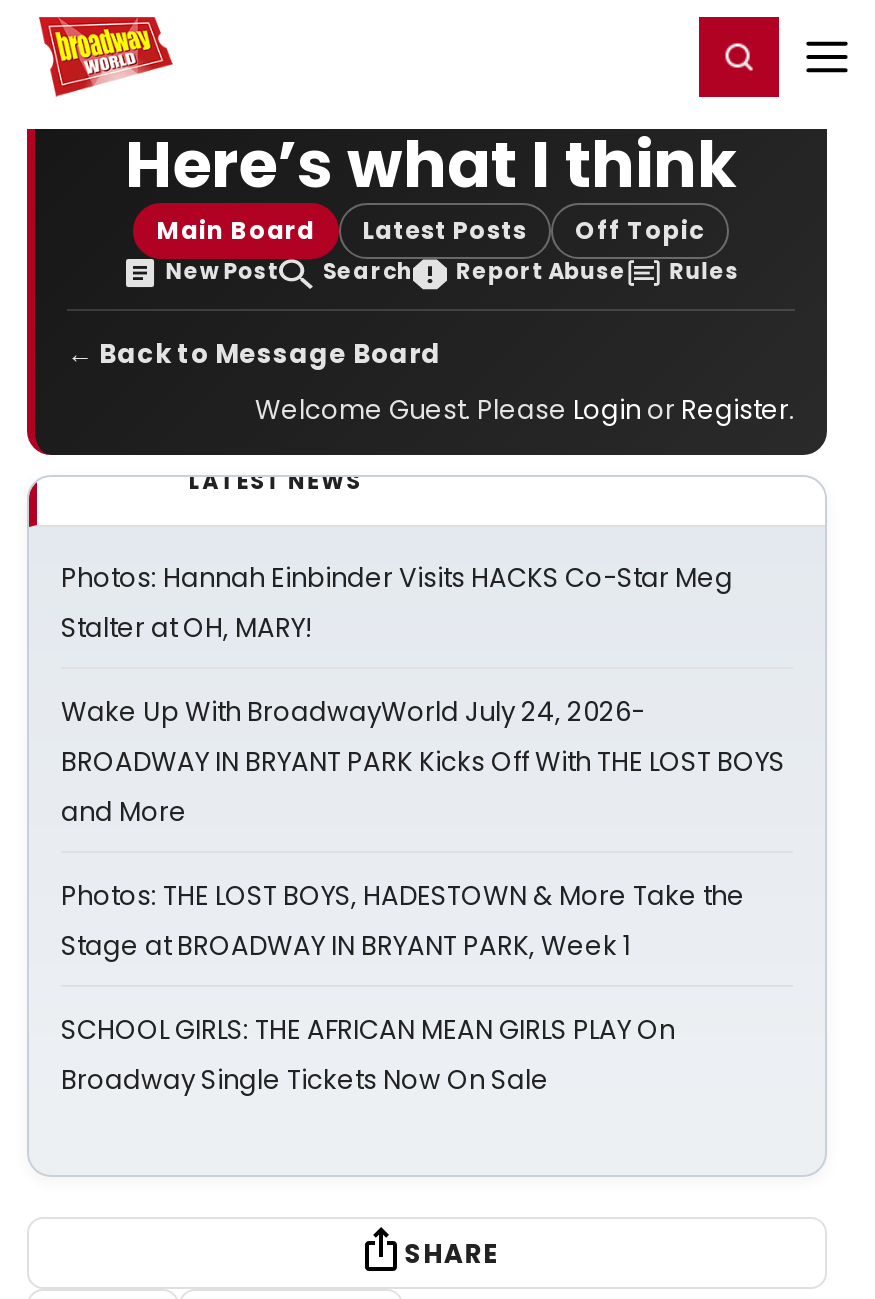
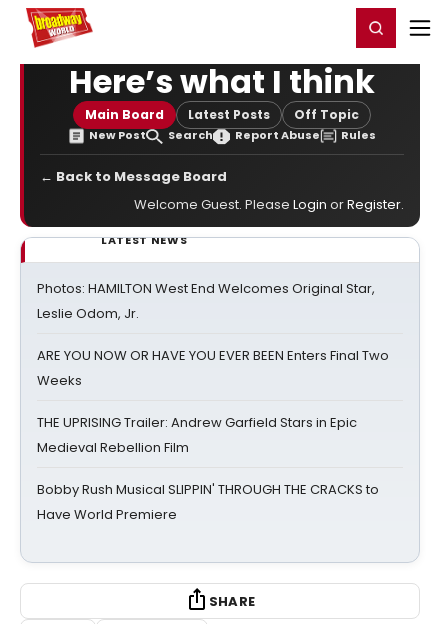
- Photos: Hannah Einbinder Visits HACKS Co-Star Meg
- Stalter at OH, MARY!
+ Photos: HAMILTON West End Welcomes Original Star,
+ Leslie Odom, Jr.

- Wake Up With BroadwayWorld July 24, 2026-
- BROADWAY IN BRYANT PARK Kicks Off With THE LOST BOYS
- and More
+ ARE YOU NOW OR HAVE YOU EVER BEEN Enters Final Two
+ Weeks

- Photos: THE LOST BOYS, HADESTOWN & More Take the
- Stage at BROADWAY IN BRYANT PARK, Week 1
+ THE UPRISING Trailer: Andrew Garfield Stars in Epic
+ Medieval Rebellion Film

- SCHOOL GIRLS: THE AFRICAN MEAN GIRLS PLAY On
- Broadway Single Tickets Now On Sale
+ Bobby Rush Musical SLIPPIN' THROUGH THE CRACKS to
+ Have World Premiere
